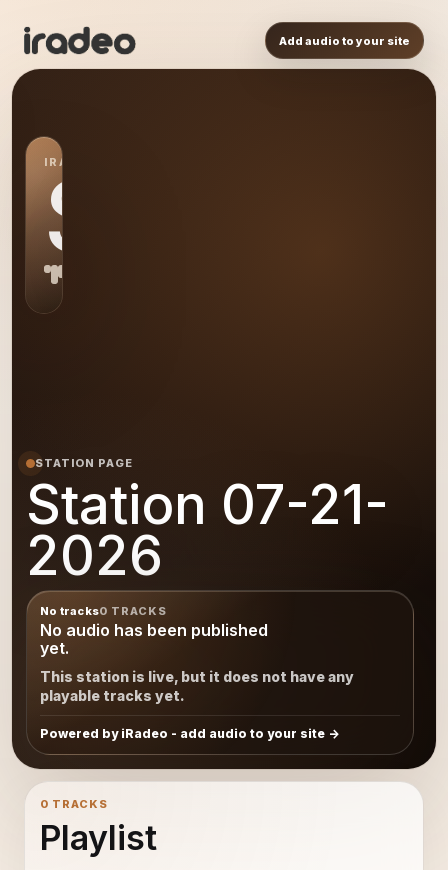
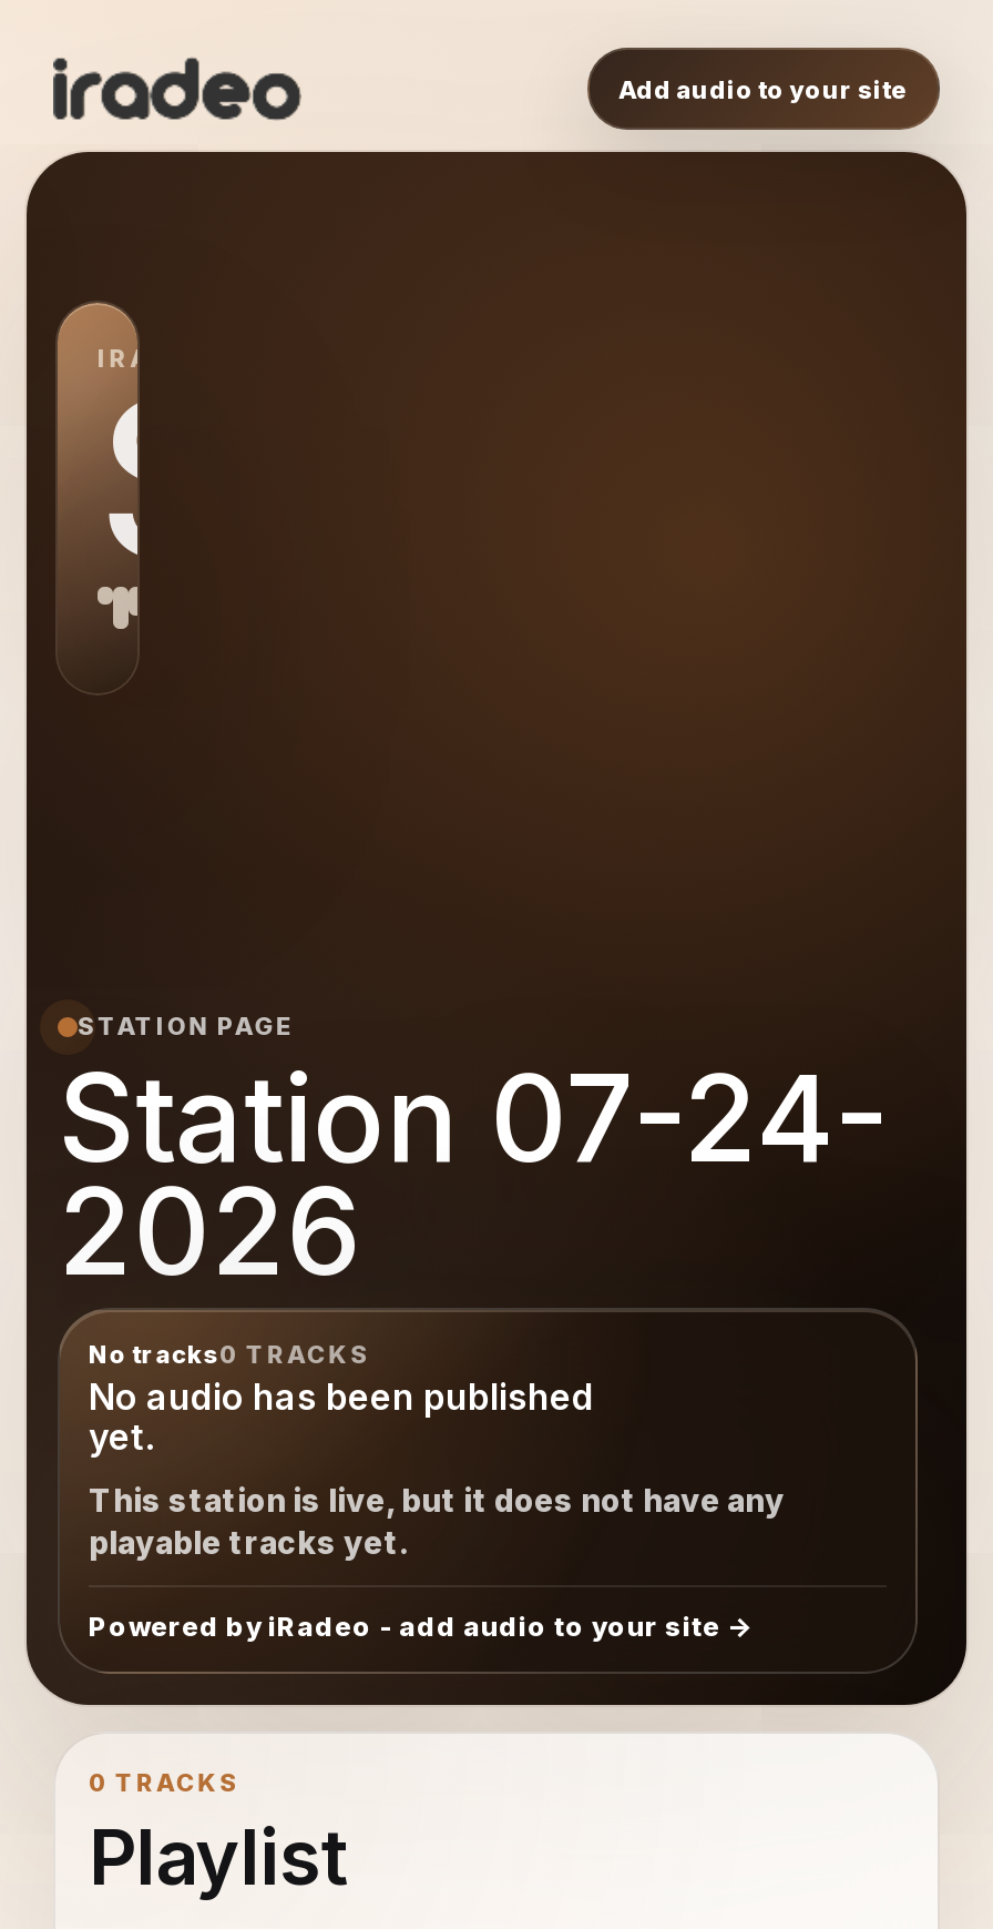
- Station 07-21-
+ Station 07-24-
